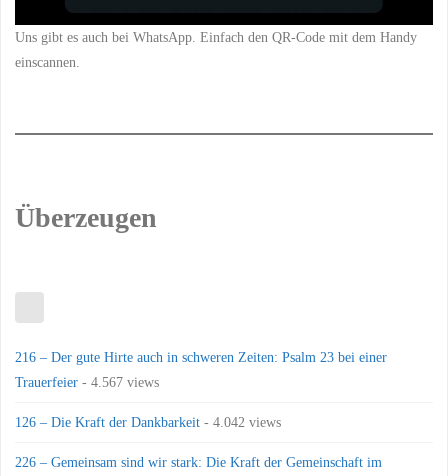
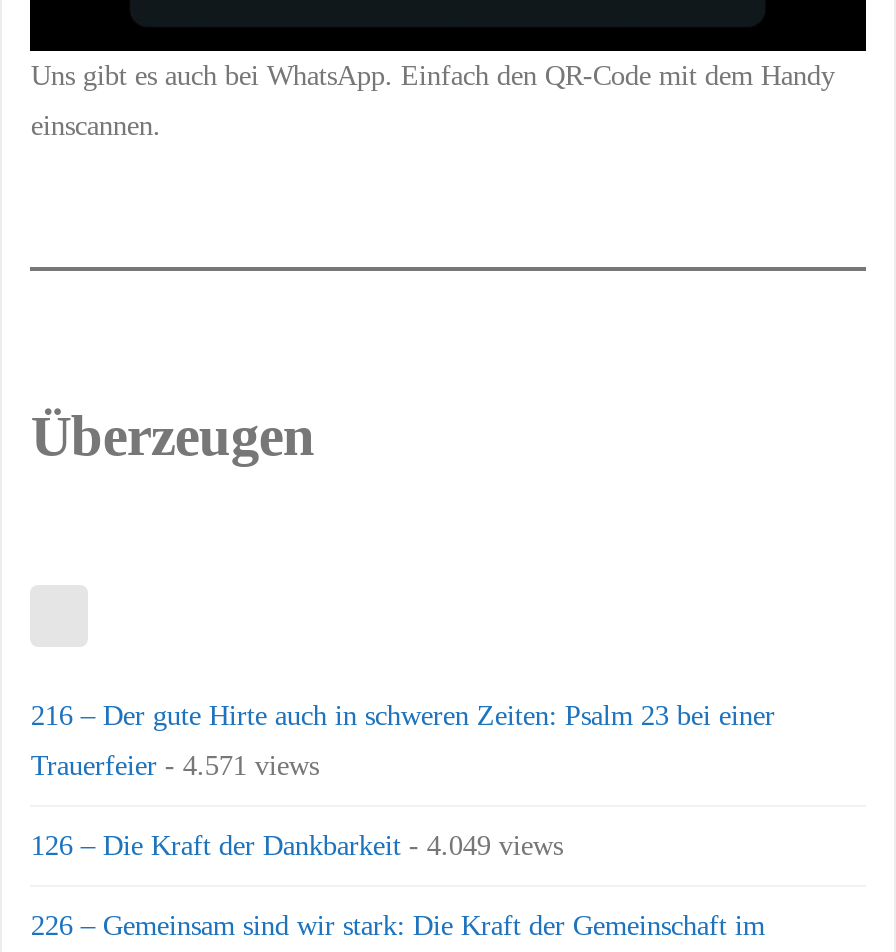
- Trauerfeier - 4.567 views
+ Trauerfeier - 4.571 views

- 126 – Die Kraft der Dankbarkeit - 4.042 views
+ 126 – Die Kraft der Dankbarkeit - 4.049 views
